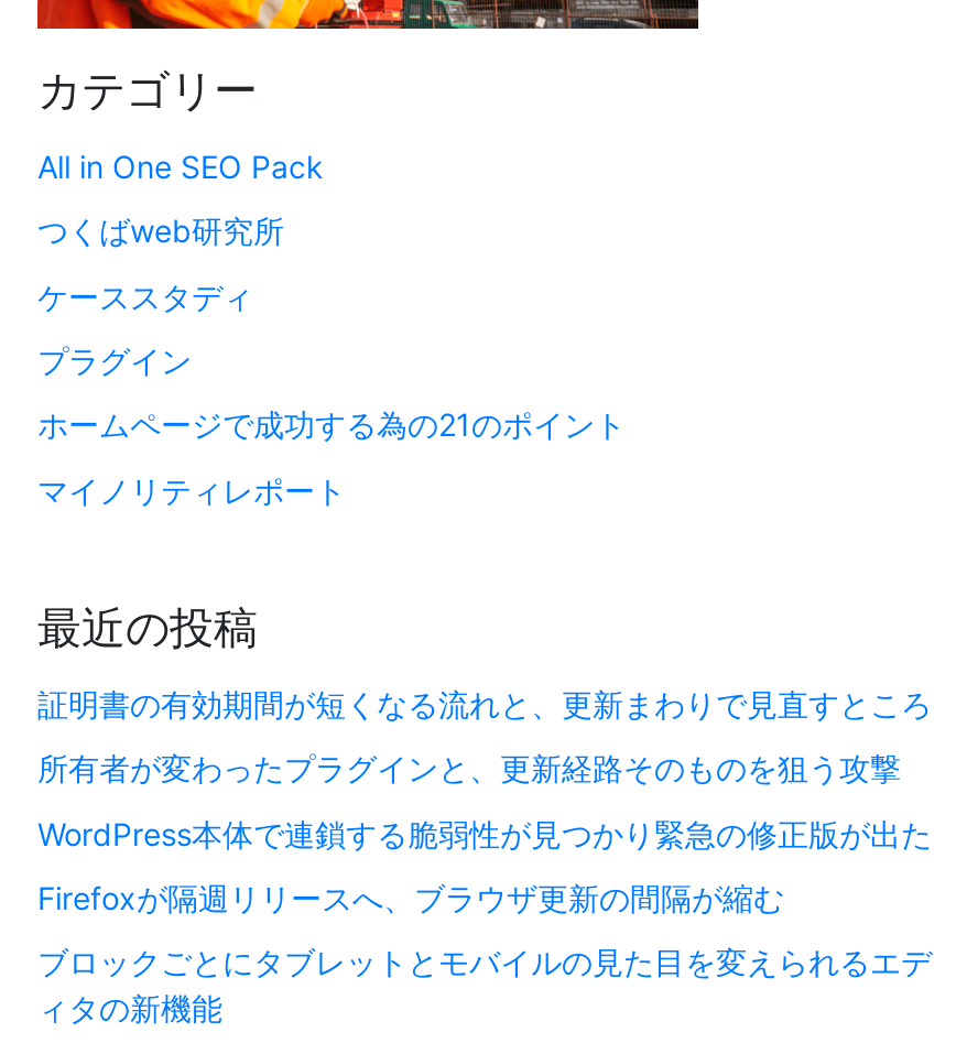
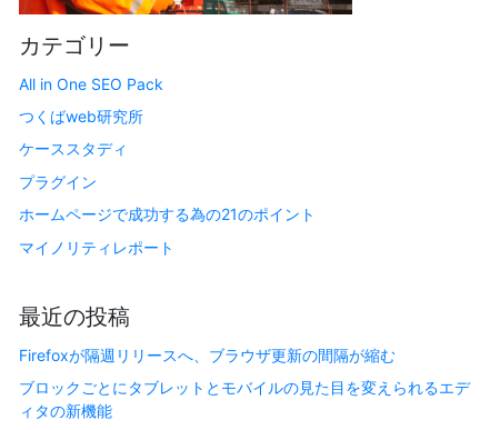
- 証明書の有効期間が短くなる流れと、更新まわりで見直すところ
- 所有者が変わったプラグインと、更新経路そのものを狙う攻撃
- WordPress本体で連鎖する脆弱性が見つかり緊急の修正版が出た
